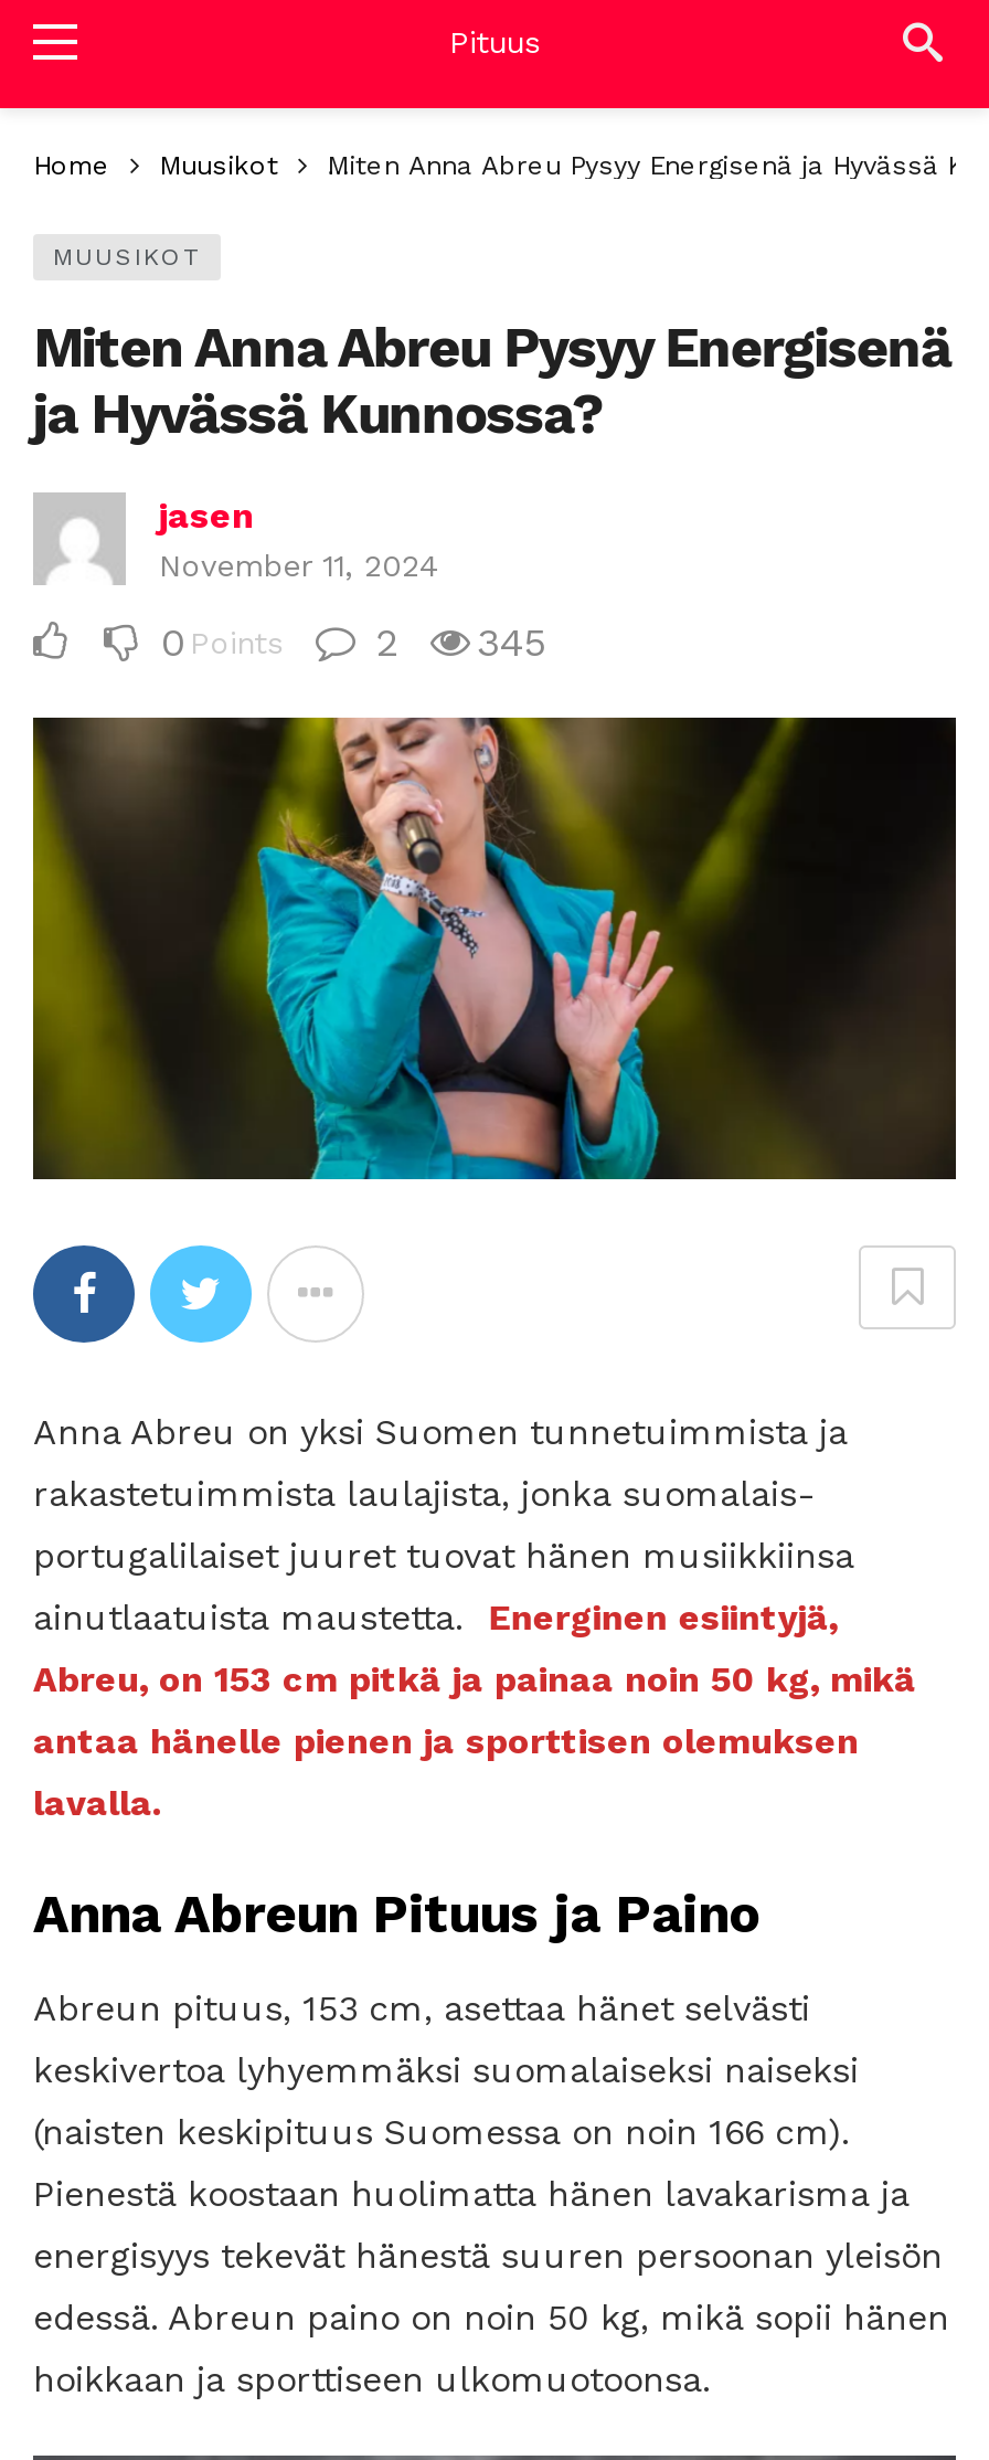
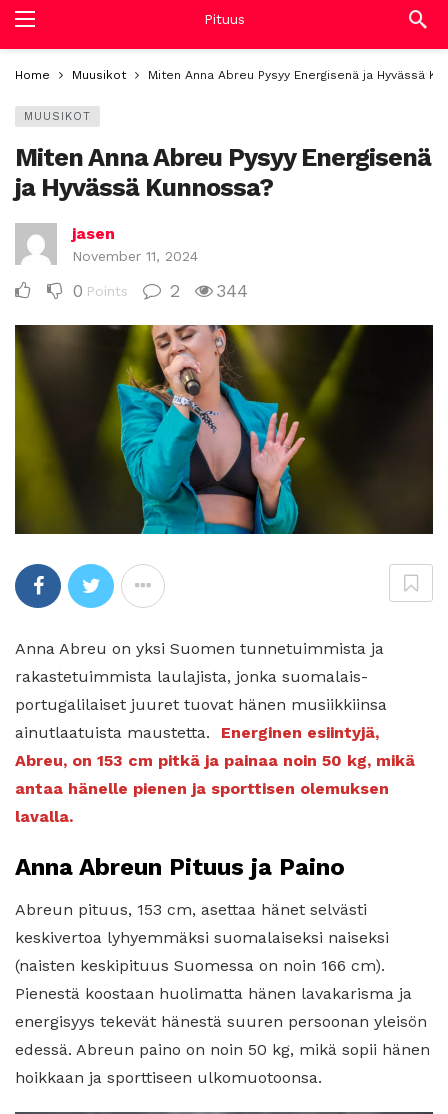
- 345
+ 344
